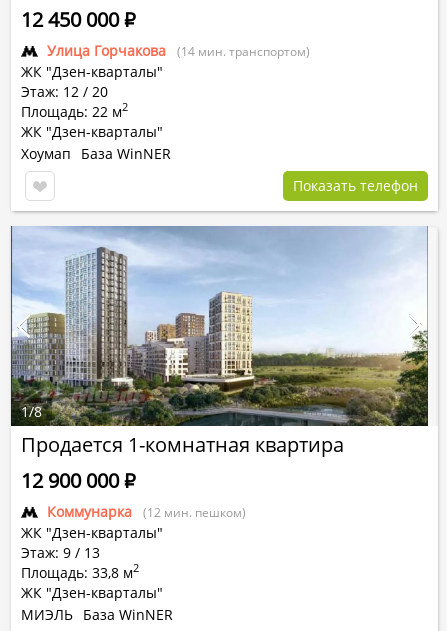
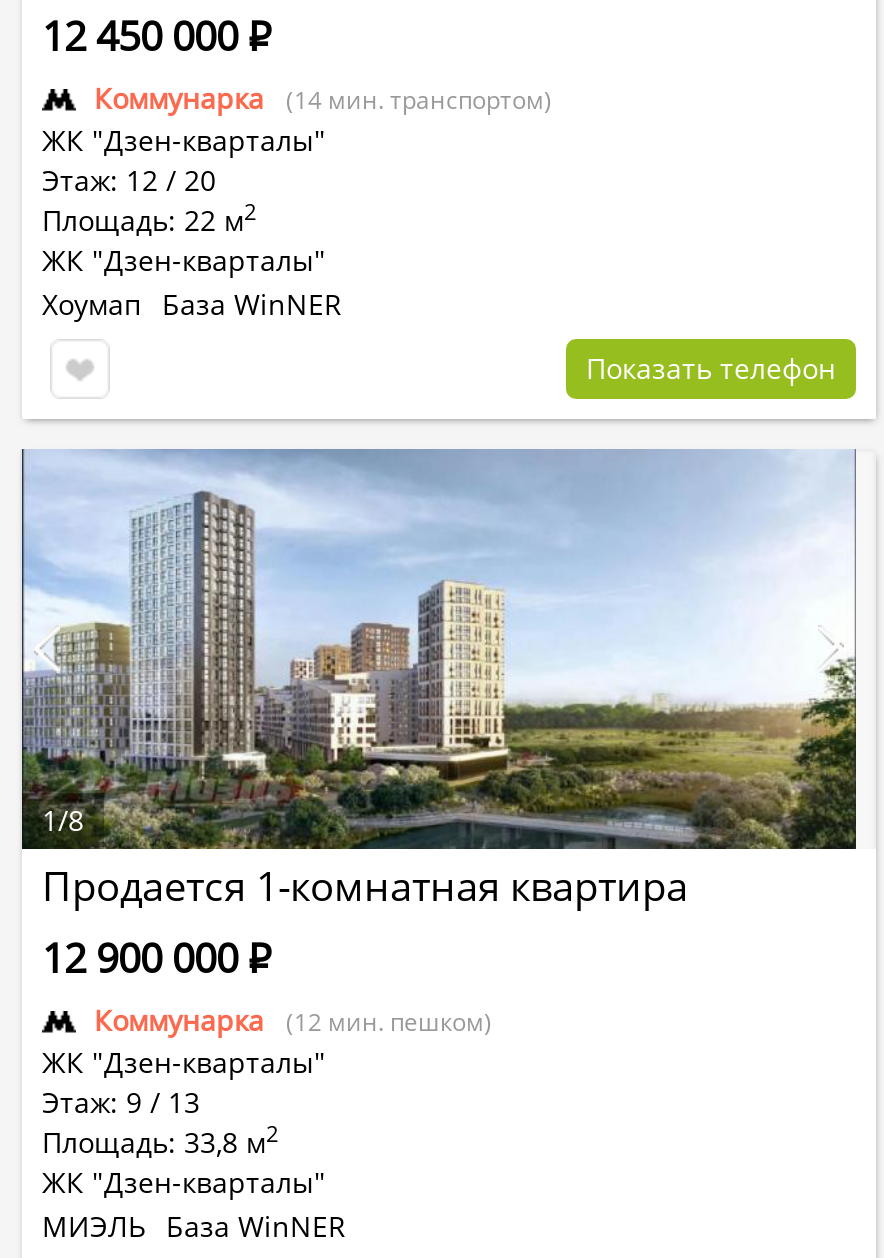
- Улица Горчакова
+ Коммунарка
